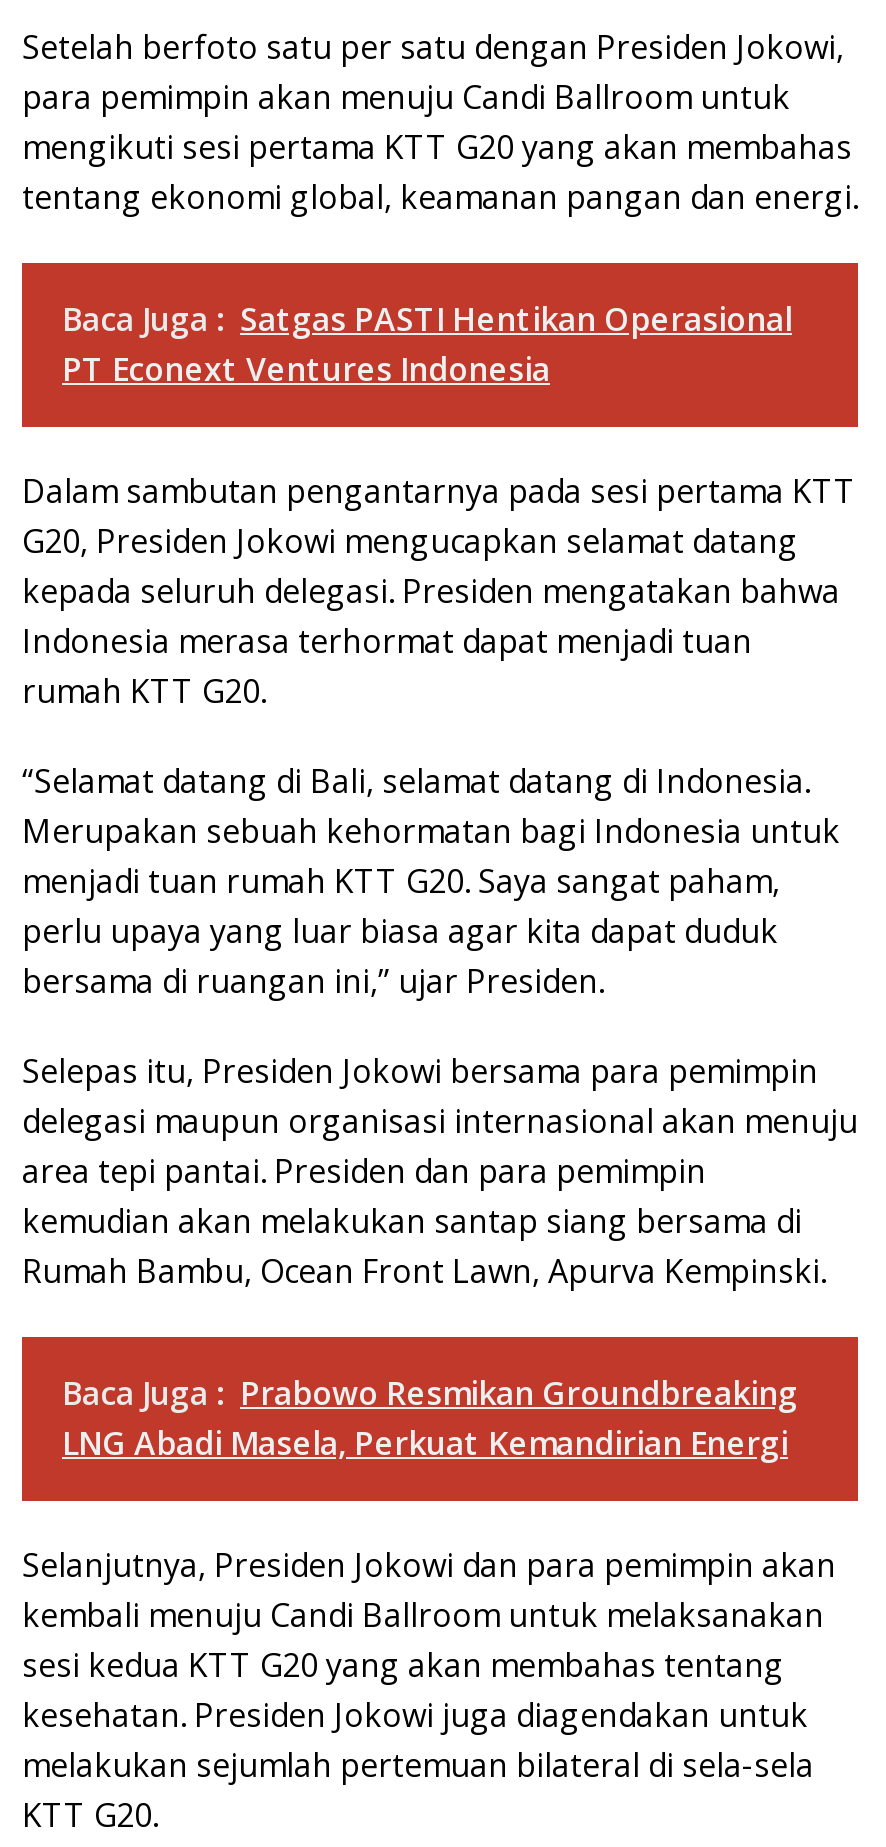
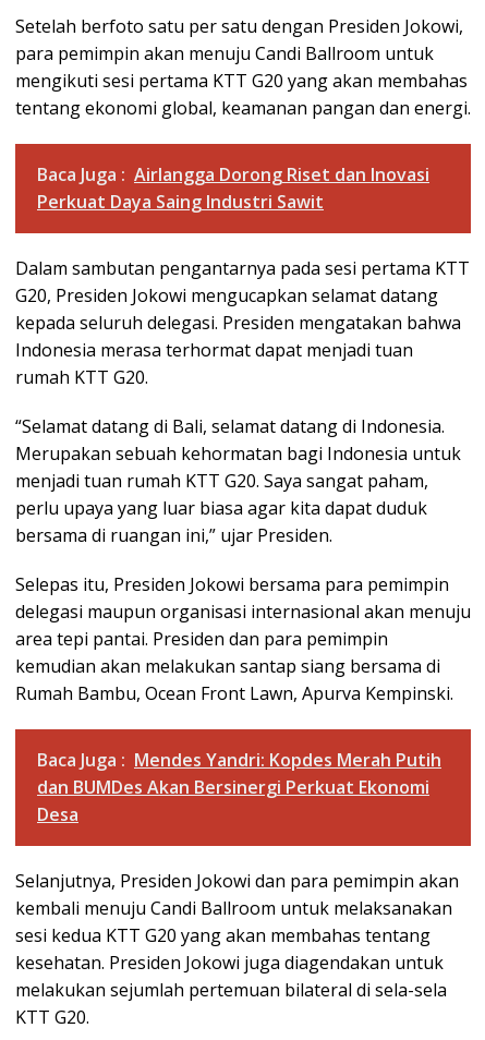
- Baca Juga : Satgas PASTI Hentikan Operasional
- PT Econext Ventures Indonesia
+ Baca Juga : Airlangga Dorong Riset dan Inovasi
+ Perkuat Daya Saing Industri Sawit

- Baca Juga : Prabowo Resmikan Groundbreaking
- LNG Abadi Masela, Perkuat Kemandirian Energi
+ Baca Juga : Mendes Yandri: Kopdes Merah Putih
+ dan BUMDes Akan Bersinergi Perkuat Ekonomi
+ Desa
